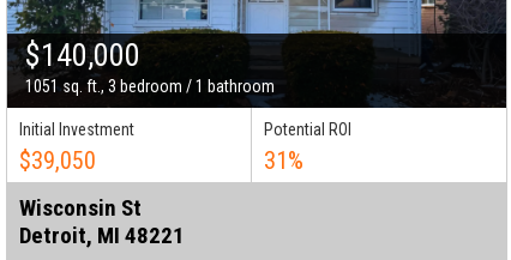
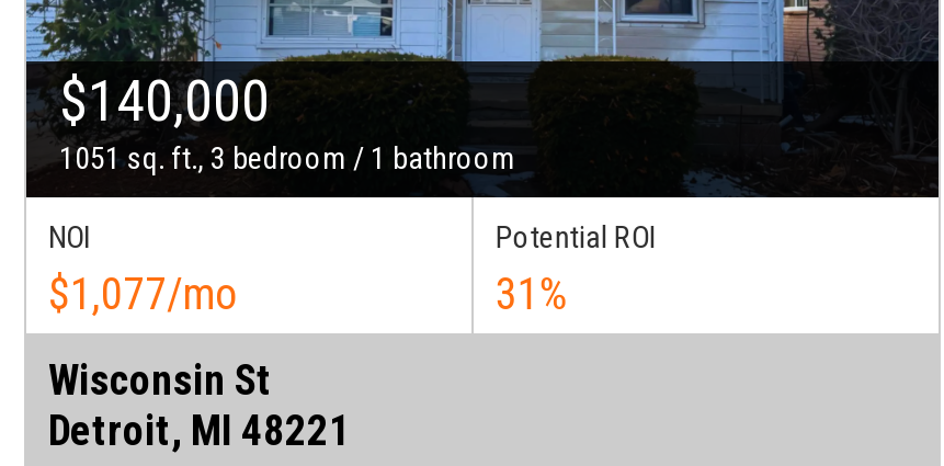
- Initial Investment
- $39,050
+ NOI
+ $1,077/mo
